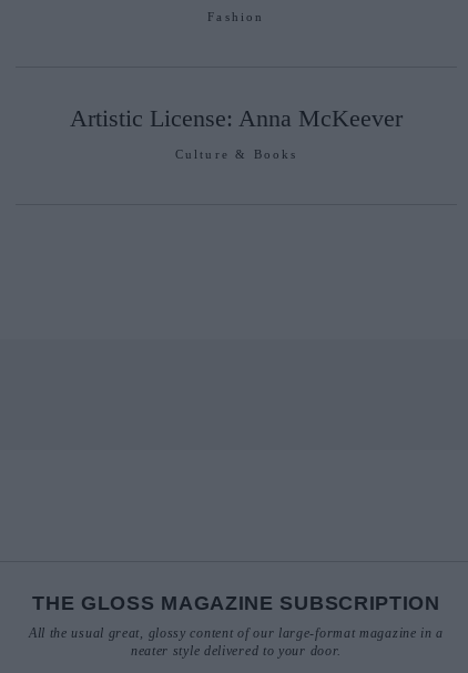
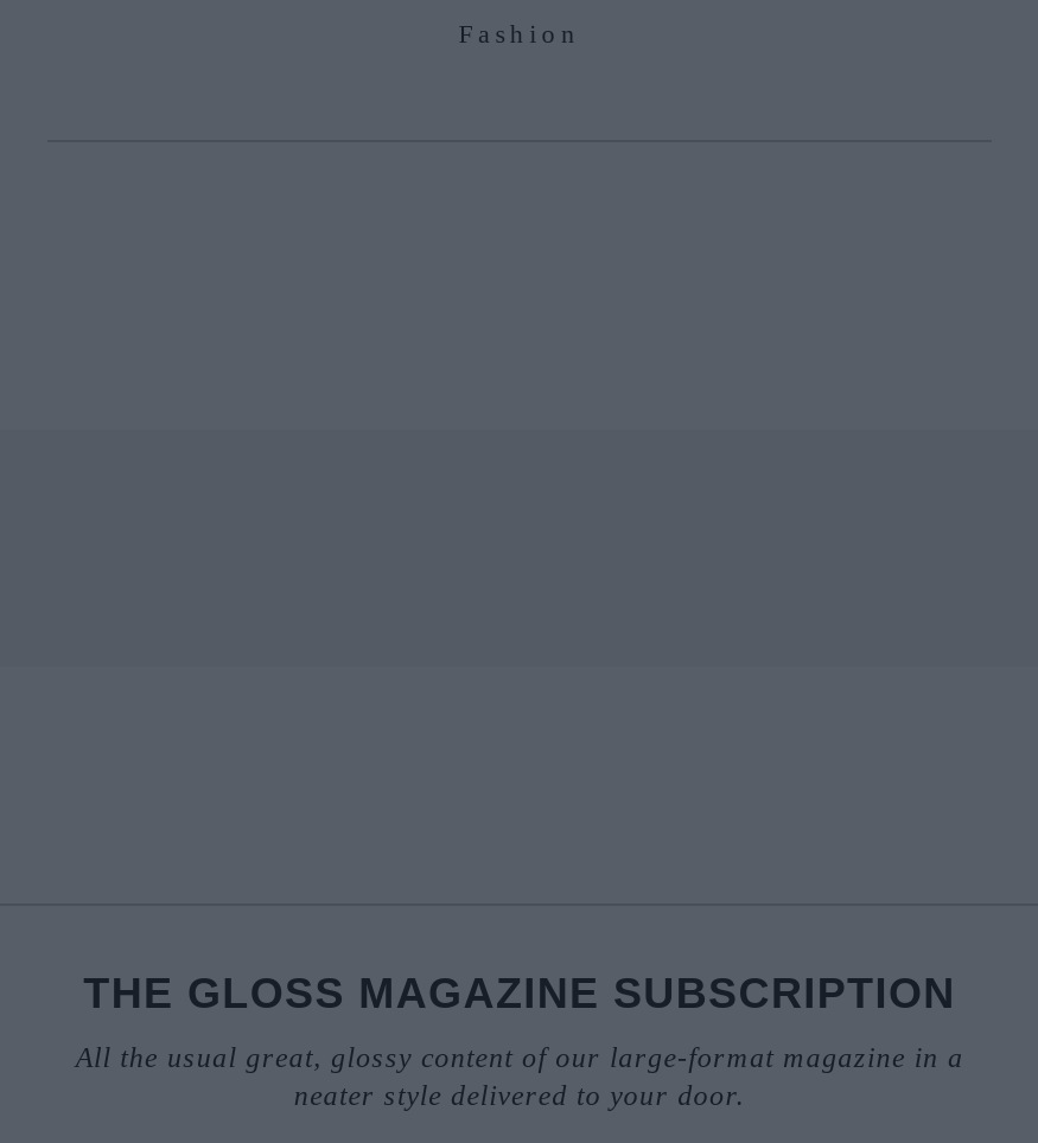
- Artistic License: Anna McKeever
- Culture & Books
